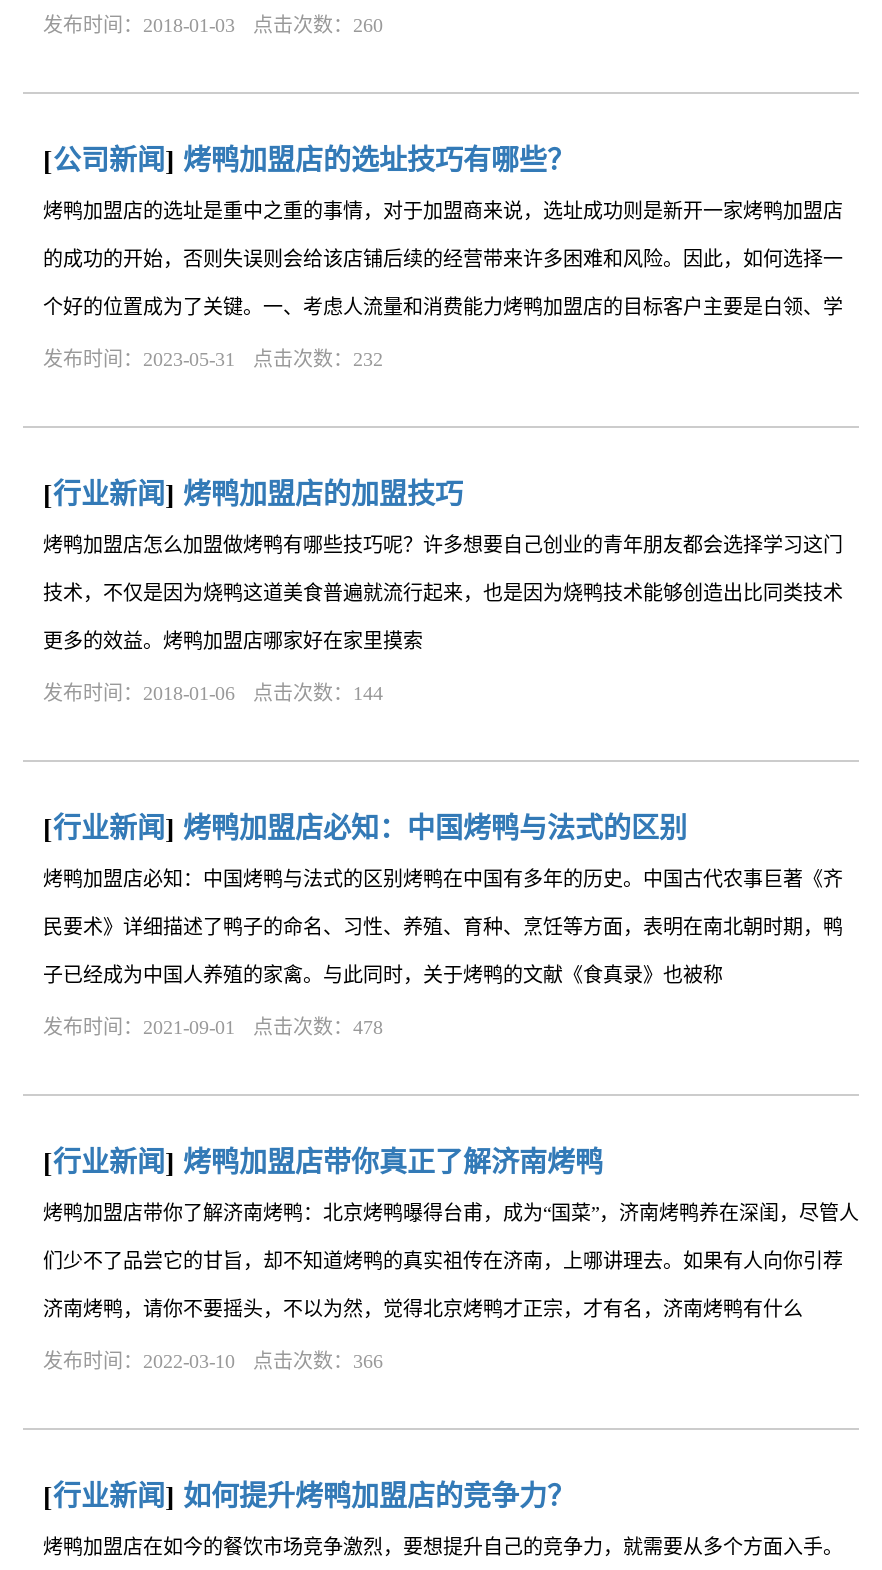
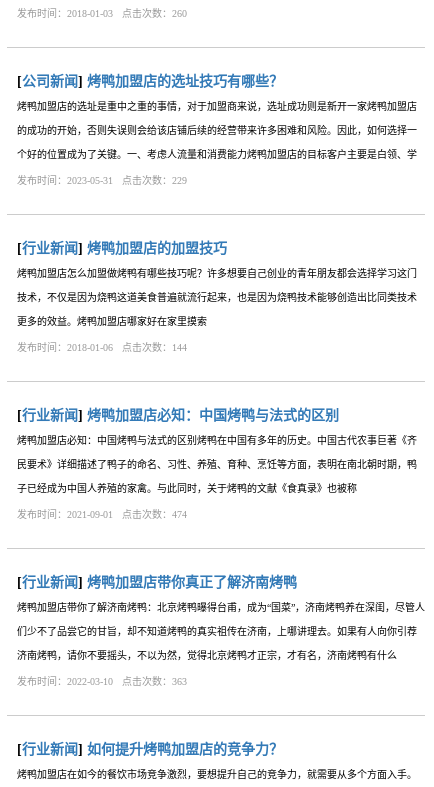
- 发布时间：2023-05-31 点击次数：232
+ 发布时间：2023-05-31 点击次数：229

- 发布时间：2021-09-01 点击次数：478
+ 发布时间：2021-09-01 点击次数：474

- 发布时间：2022-03-10 点击次数：366
+ 发布时间：2022-03-10 点击次数：363
